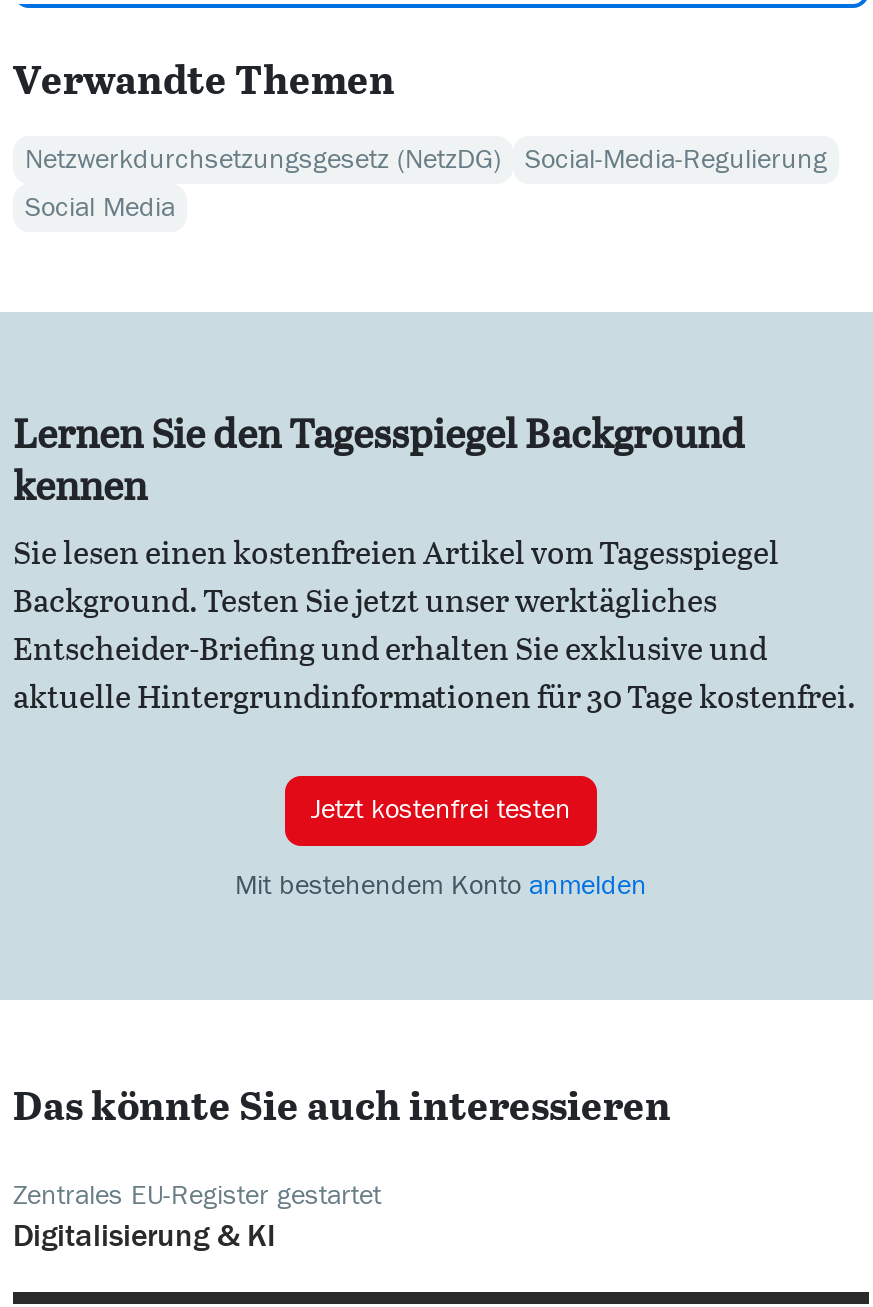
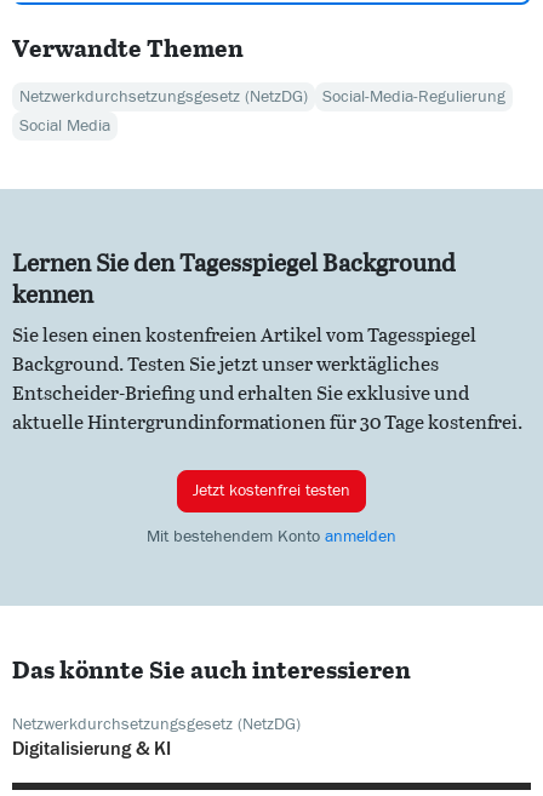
- Zentrales EU-Register gestartet
+ Netzwerkdurchsetzungsgesetz (NetzDG)
